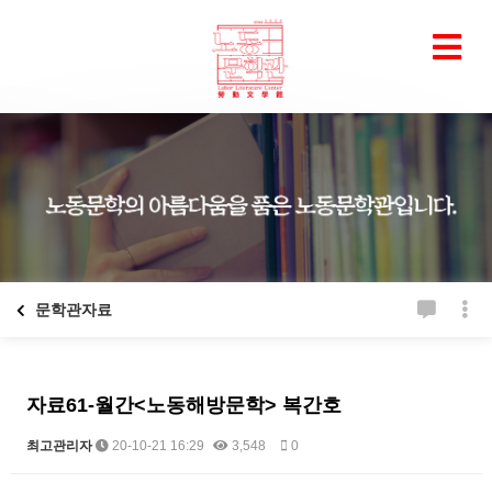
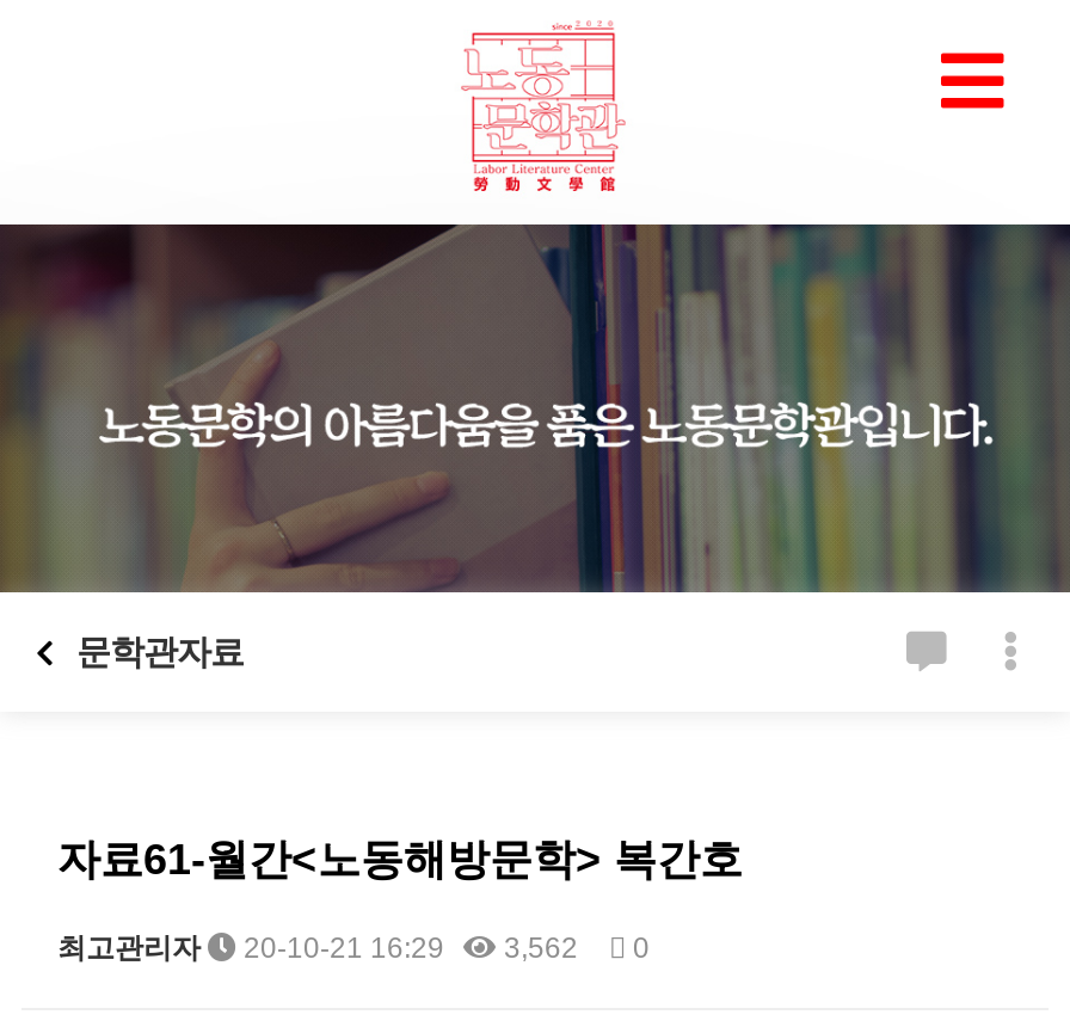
- 3,548
+ 3,562
